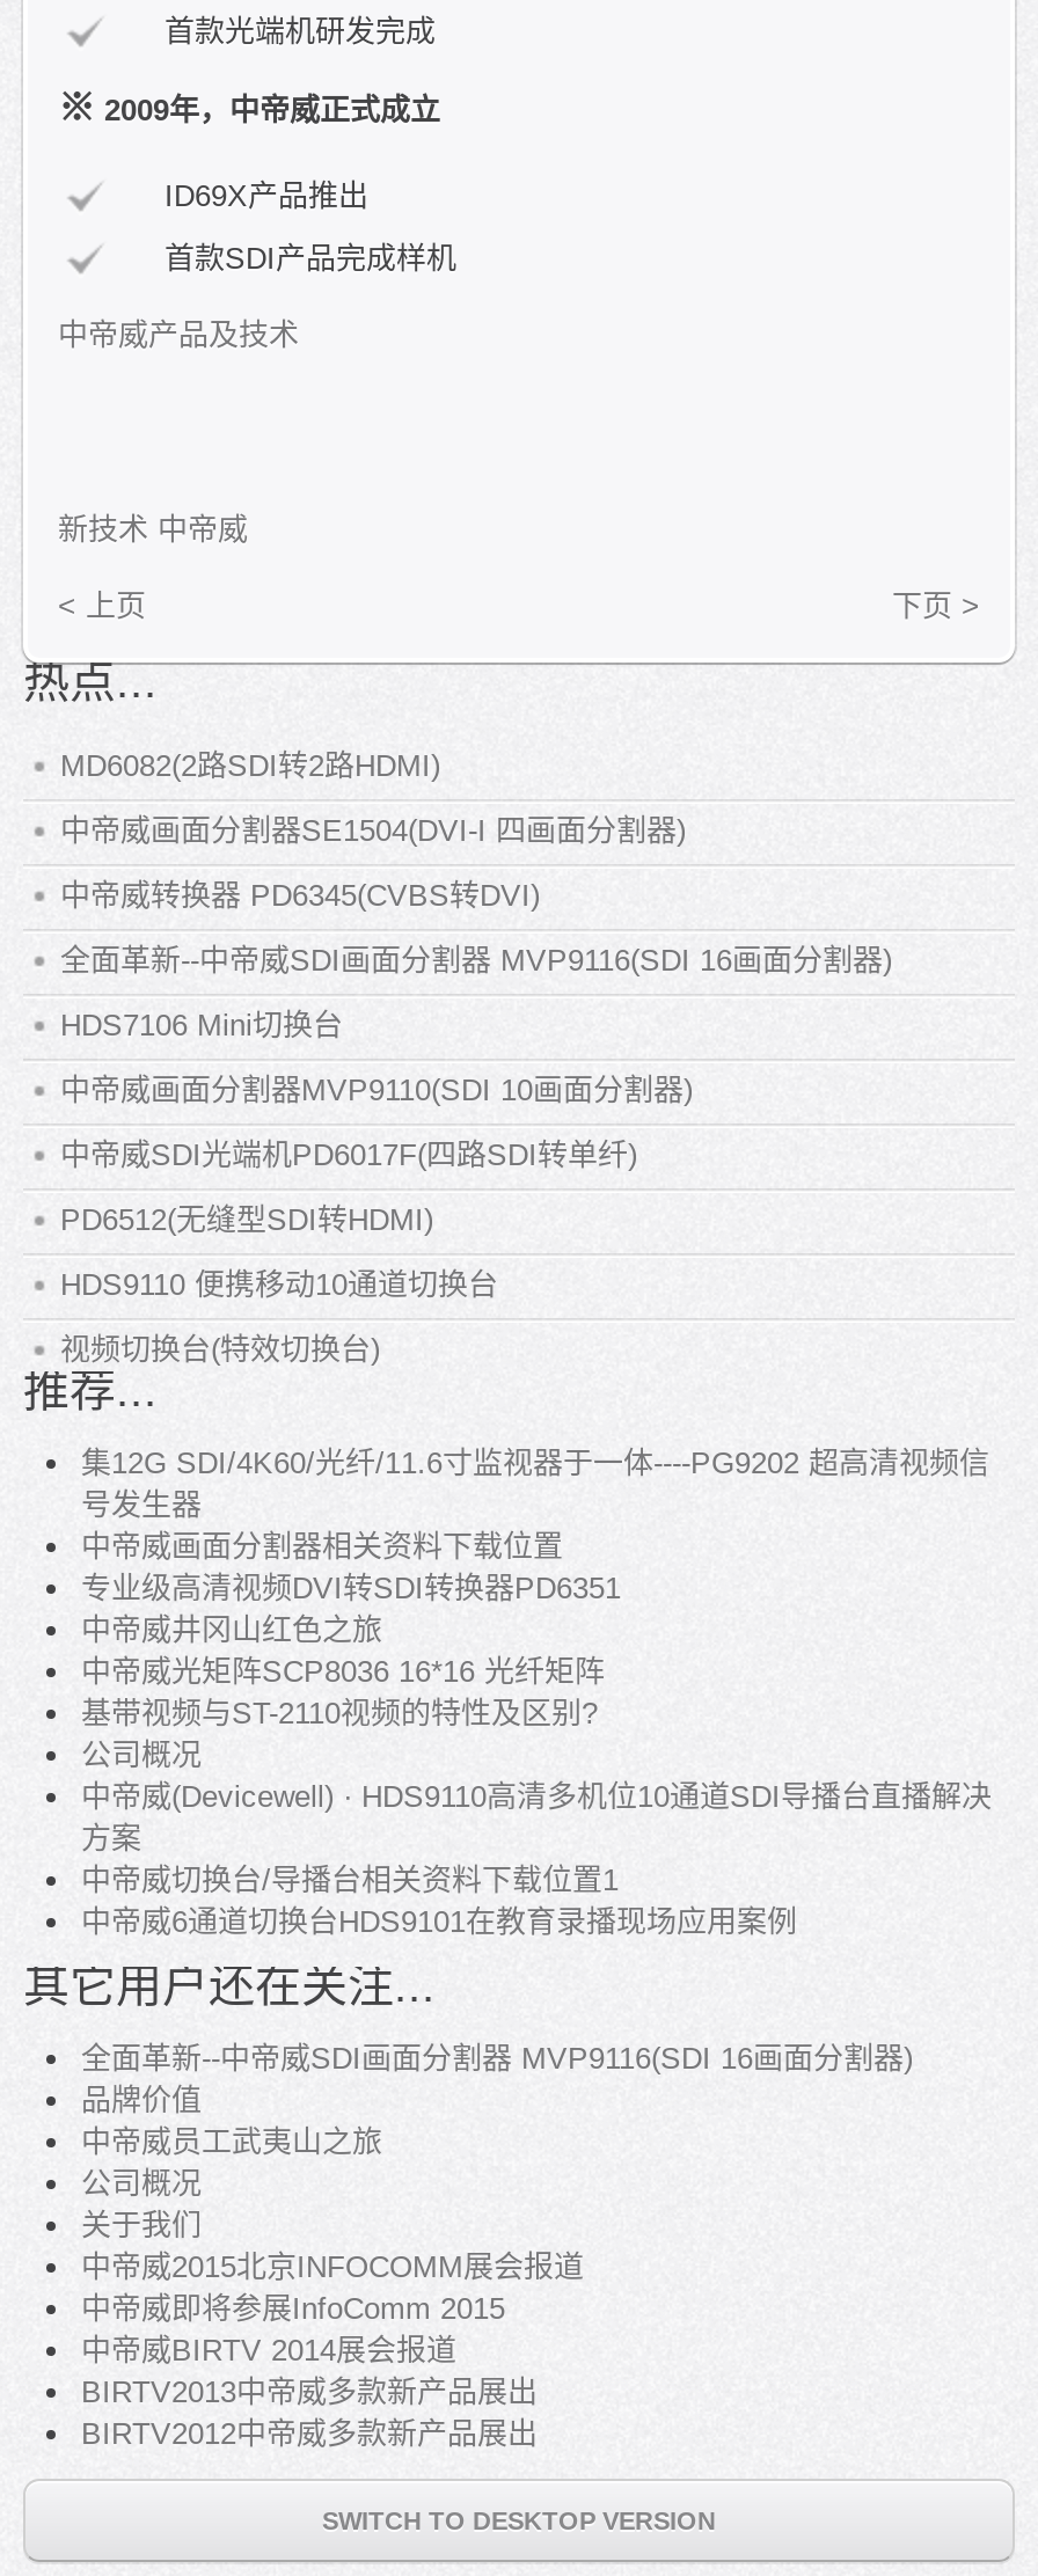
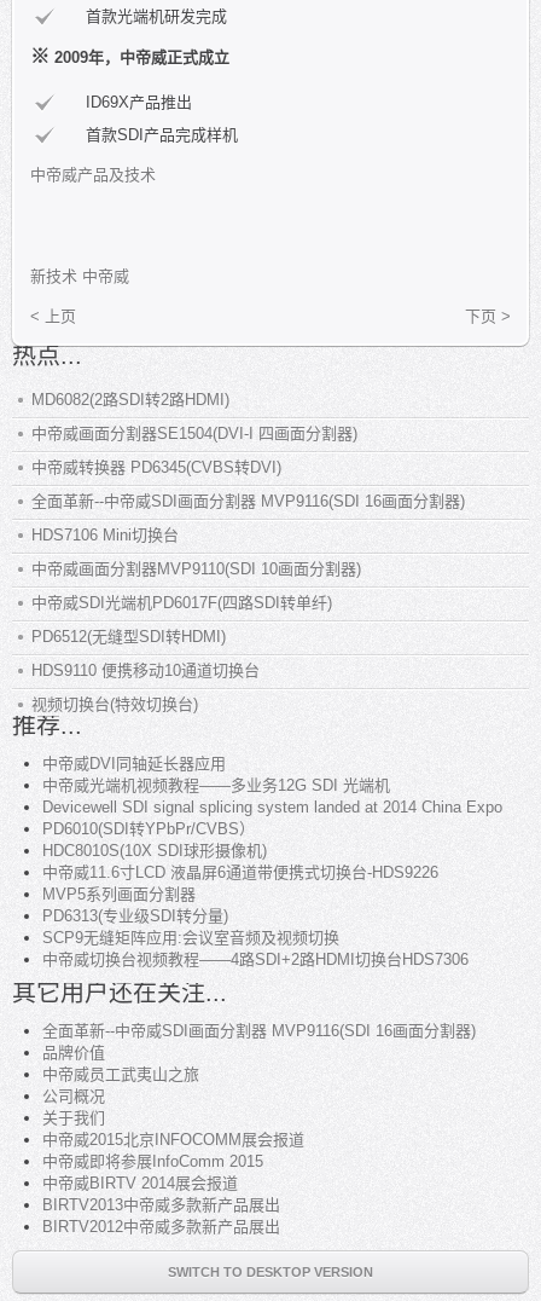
- 集12G SDI/4K60/光纤/11.6寸监视器于一体----PG9202 超高清视频信
- 号发生器
- 中帝威画面分割器相关资料下载位置
- 专业级高清视频DVI转SDI转换器PD6351
- 中帝威井冈山红色之旅
- 中帝威光矩阵SCP8036 16*16 光纤矩阵
- 基带视频与ST-2110视频的特性及区别?
- 公司概况
- 中帝威(Devicewell) · HDS9110高清多机位10通道SDI导播台直播解决
- 方案
- 中帝威切换台/导播台相关资料下载位置1
- 中帝威6通道切换台HDS9101在教育录播现场应用案例
+ 中帝威DVI同轴延长器应用
+ 中帝威光端机视频教程——多业务12G SDI 光端机
+ Devicewell SDI signal splicing system landed at 2014 China Expo
+ PD6010(SDI转YPbPr/CVBS）
+ HDC8010S(10X SDI球形摄像机)
+ 中帝威11.6寸LCD 液晶屏6通道带便携式切换台-HDS9226
+ MVP5系列画面分割器
+ PD6313(专业级SDI转分量)
+ SCP9无缝矩阵应用:会议室音频及视频切换
+ 中帝威切换台视频教程——4路SDI+2路HDMI切换台HDS7306
